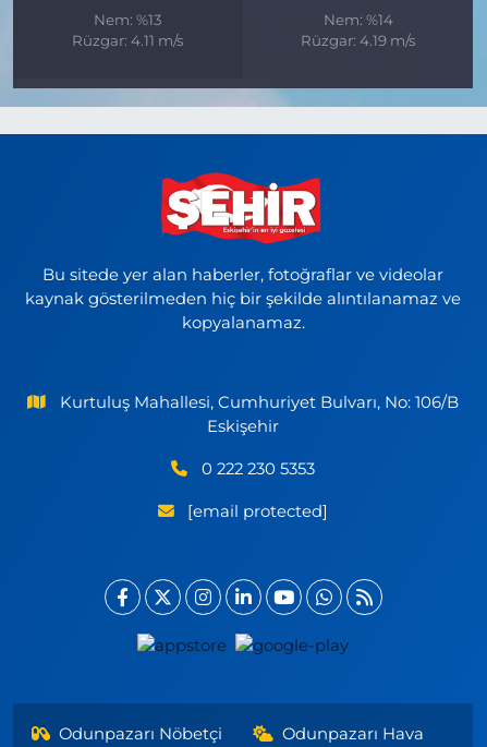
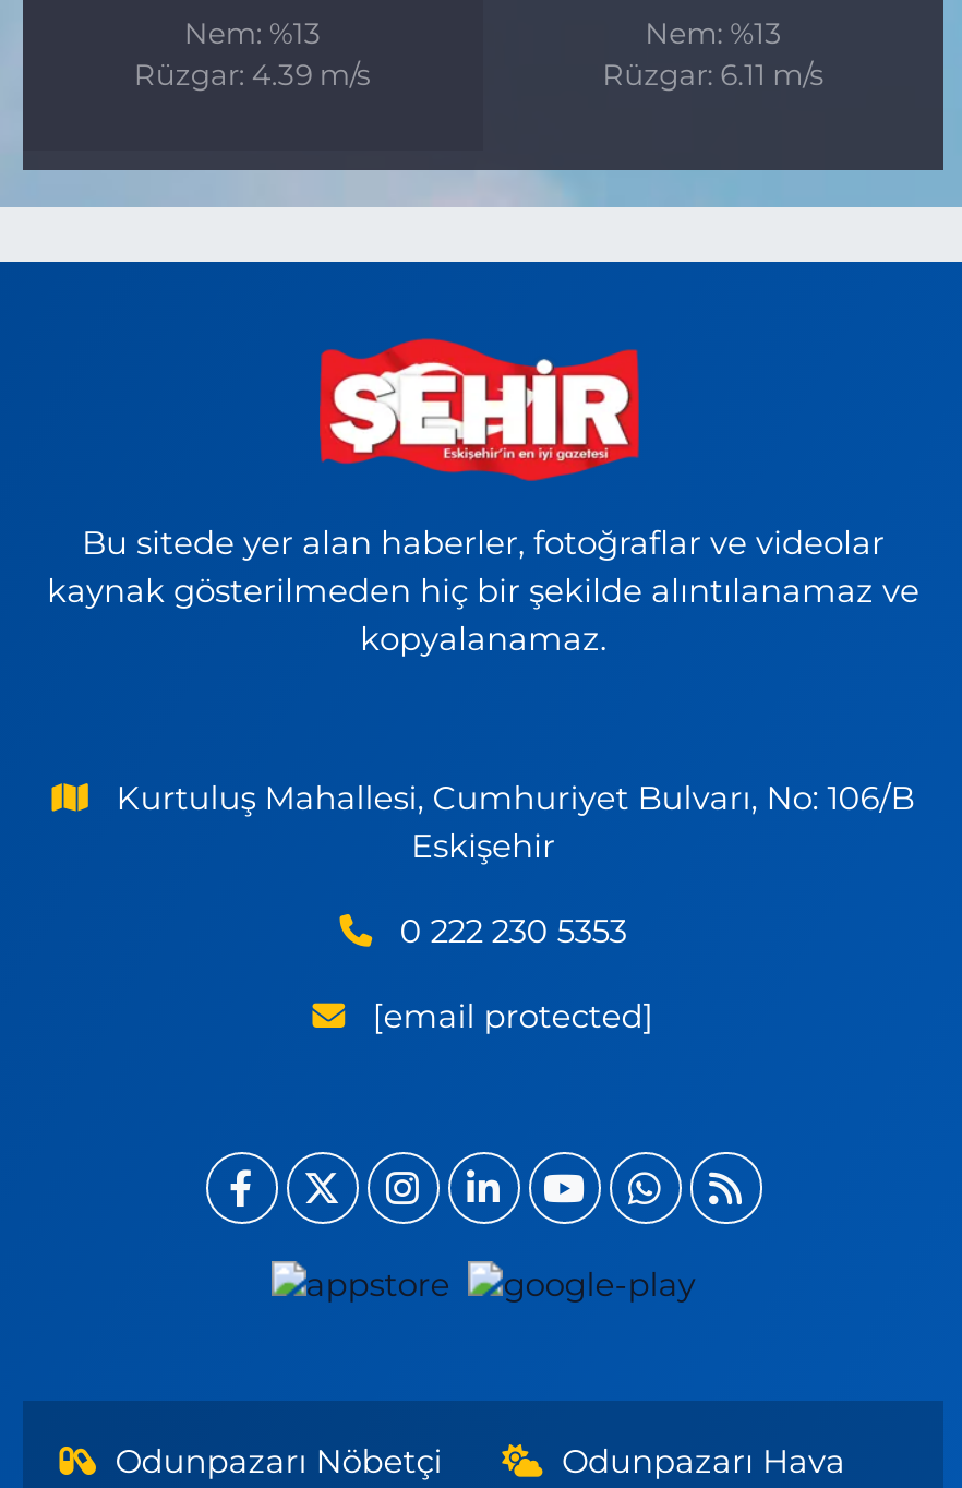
- Nem: %14
+ Nem: %13

- Rüzgar: 4.11 m/s
+ Rüzgar: 4.39 m/s

- Rüzgar: 4.19 m/s
+ Rüzgar: 6.11 m/s
